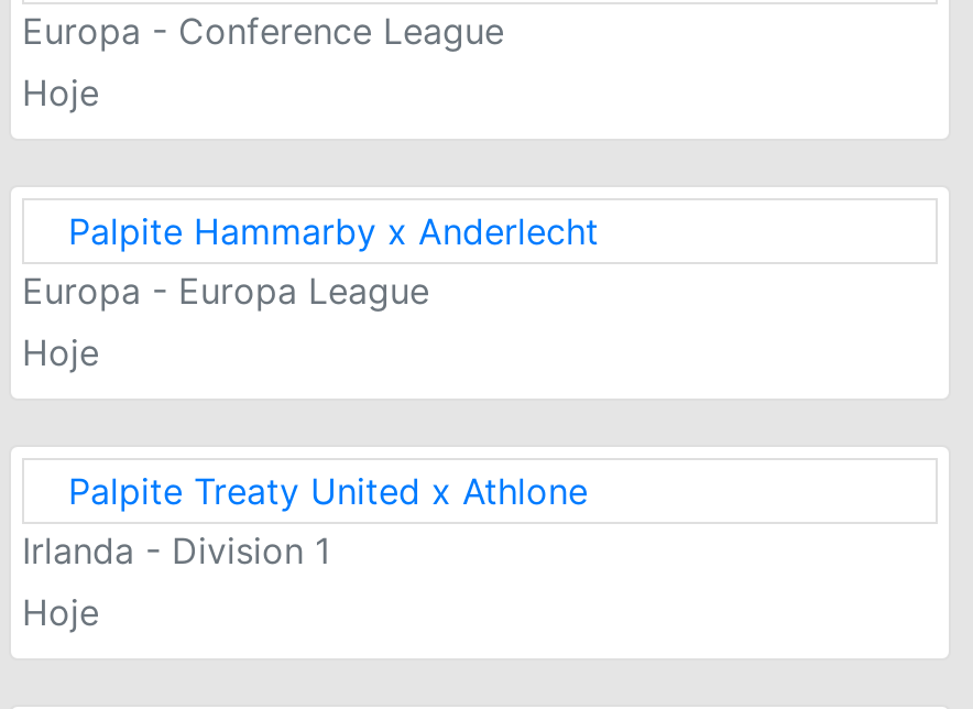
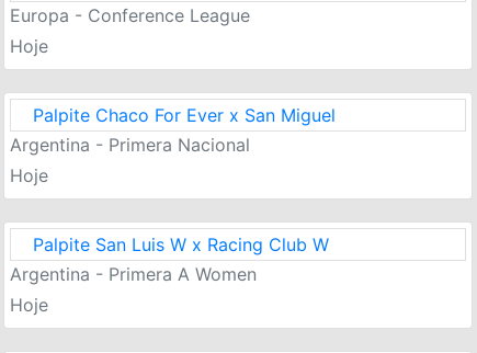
- Palpite Hammarby x Anderlecht
- Europa - Europa League
+ Palpite Chaco For Ever x San Miguel
+ Argentina - Primera Nacional

- Palpite Treaty United x Athlone
- Irlanda - Division 1
+ Palpite San Luis W x Racing Club W
+ Argentina - Primera A Women
